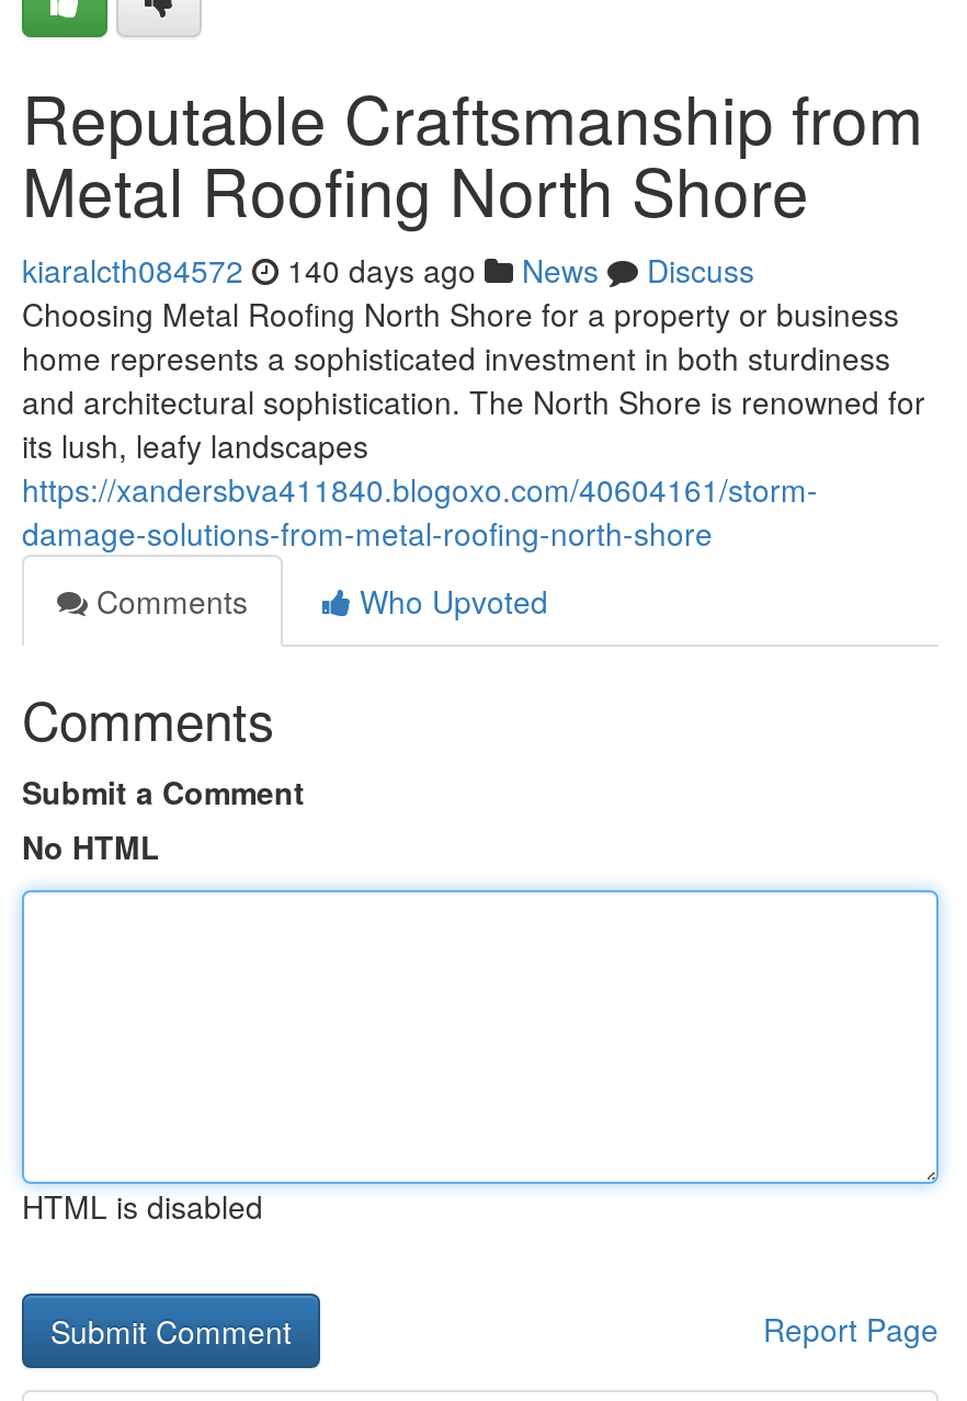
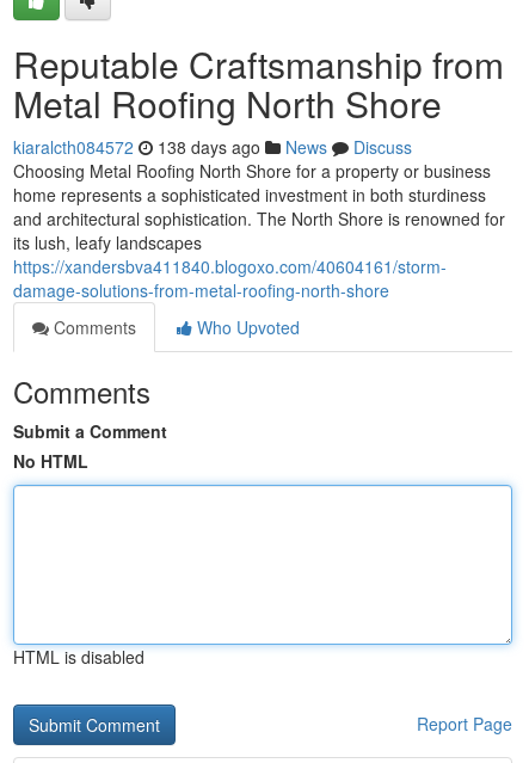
- kiaralcth084572 140 days ago News Discuss
+ kiaralcth084572 138 days ago News Discuss
